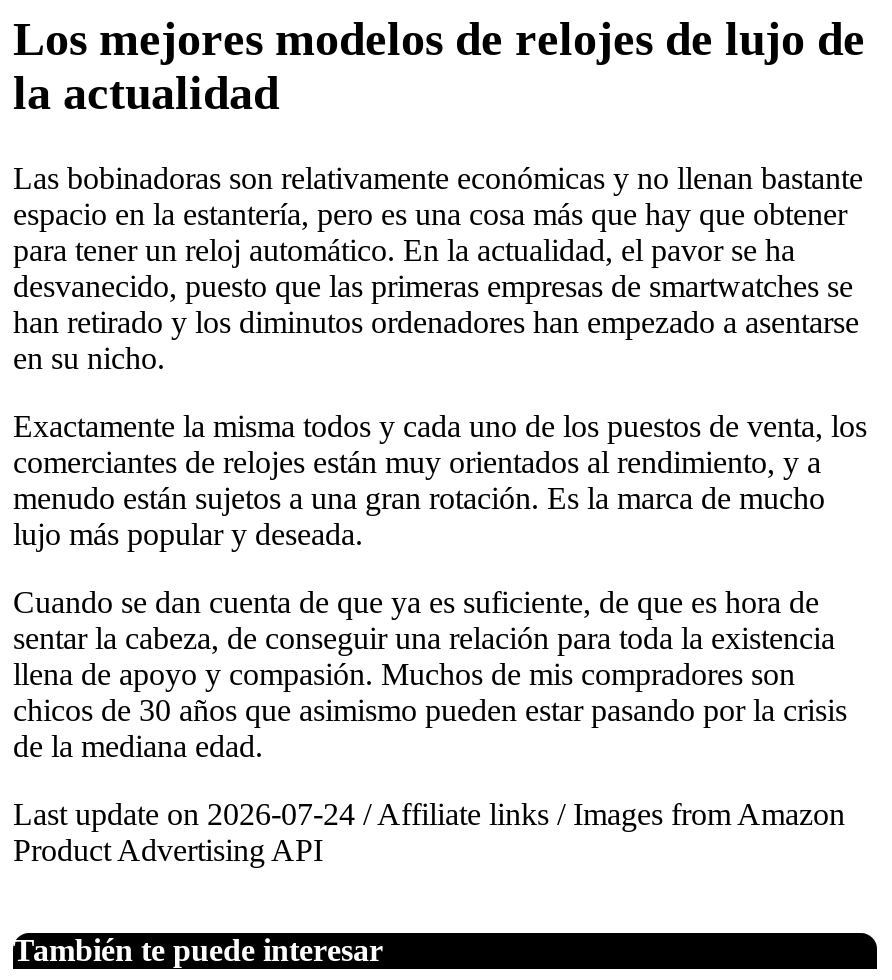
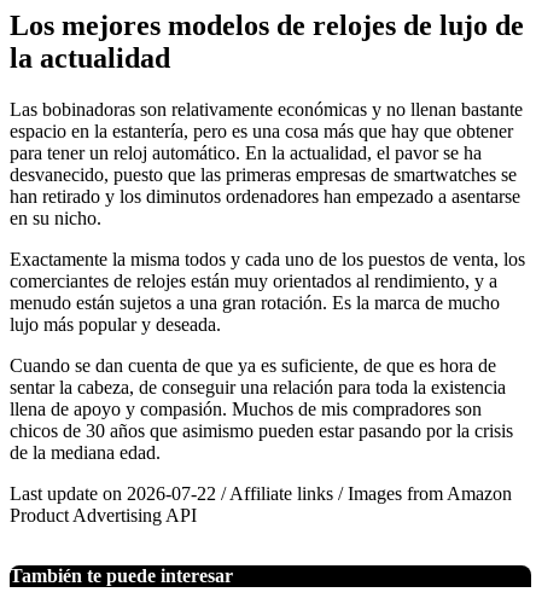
- Last update on 2026-07-24 / Affiliate links / Images from Amazon
+ Last update on 2026-07-22 / Affiliate links / Images from Amazon
